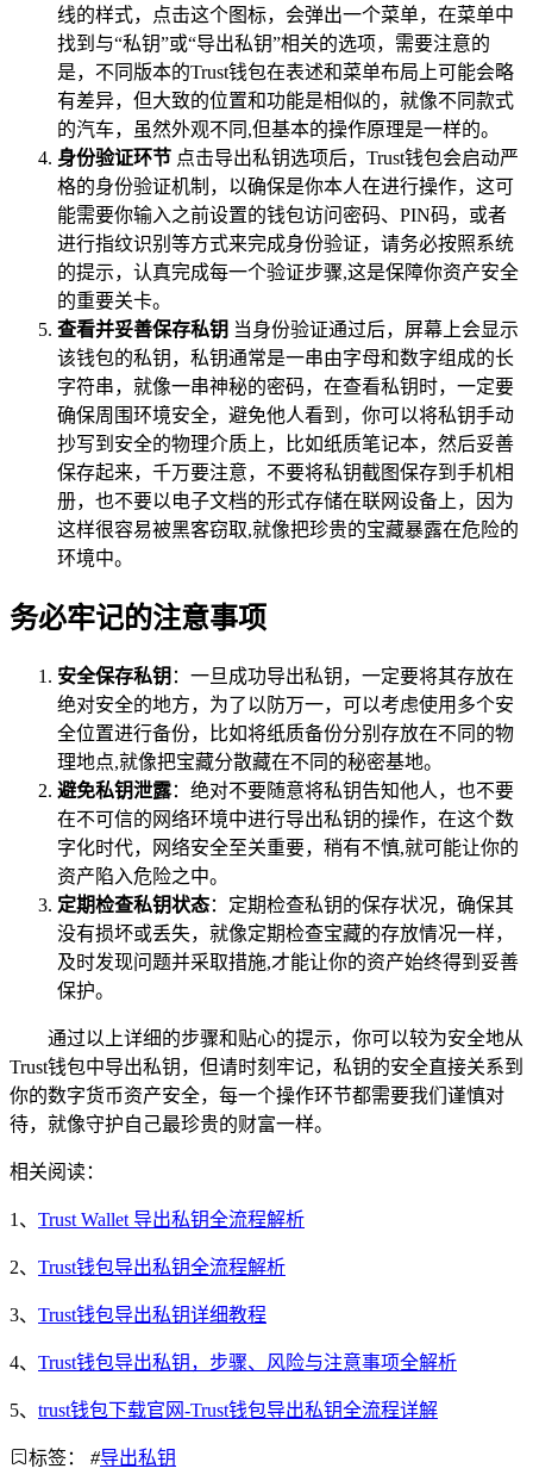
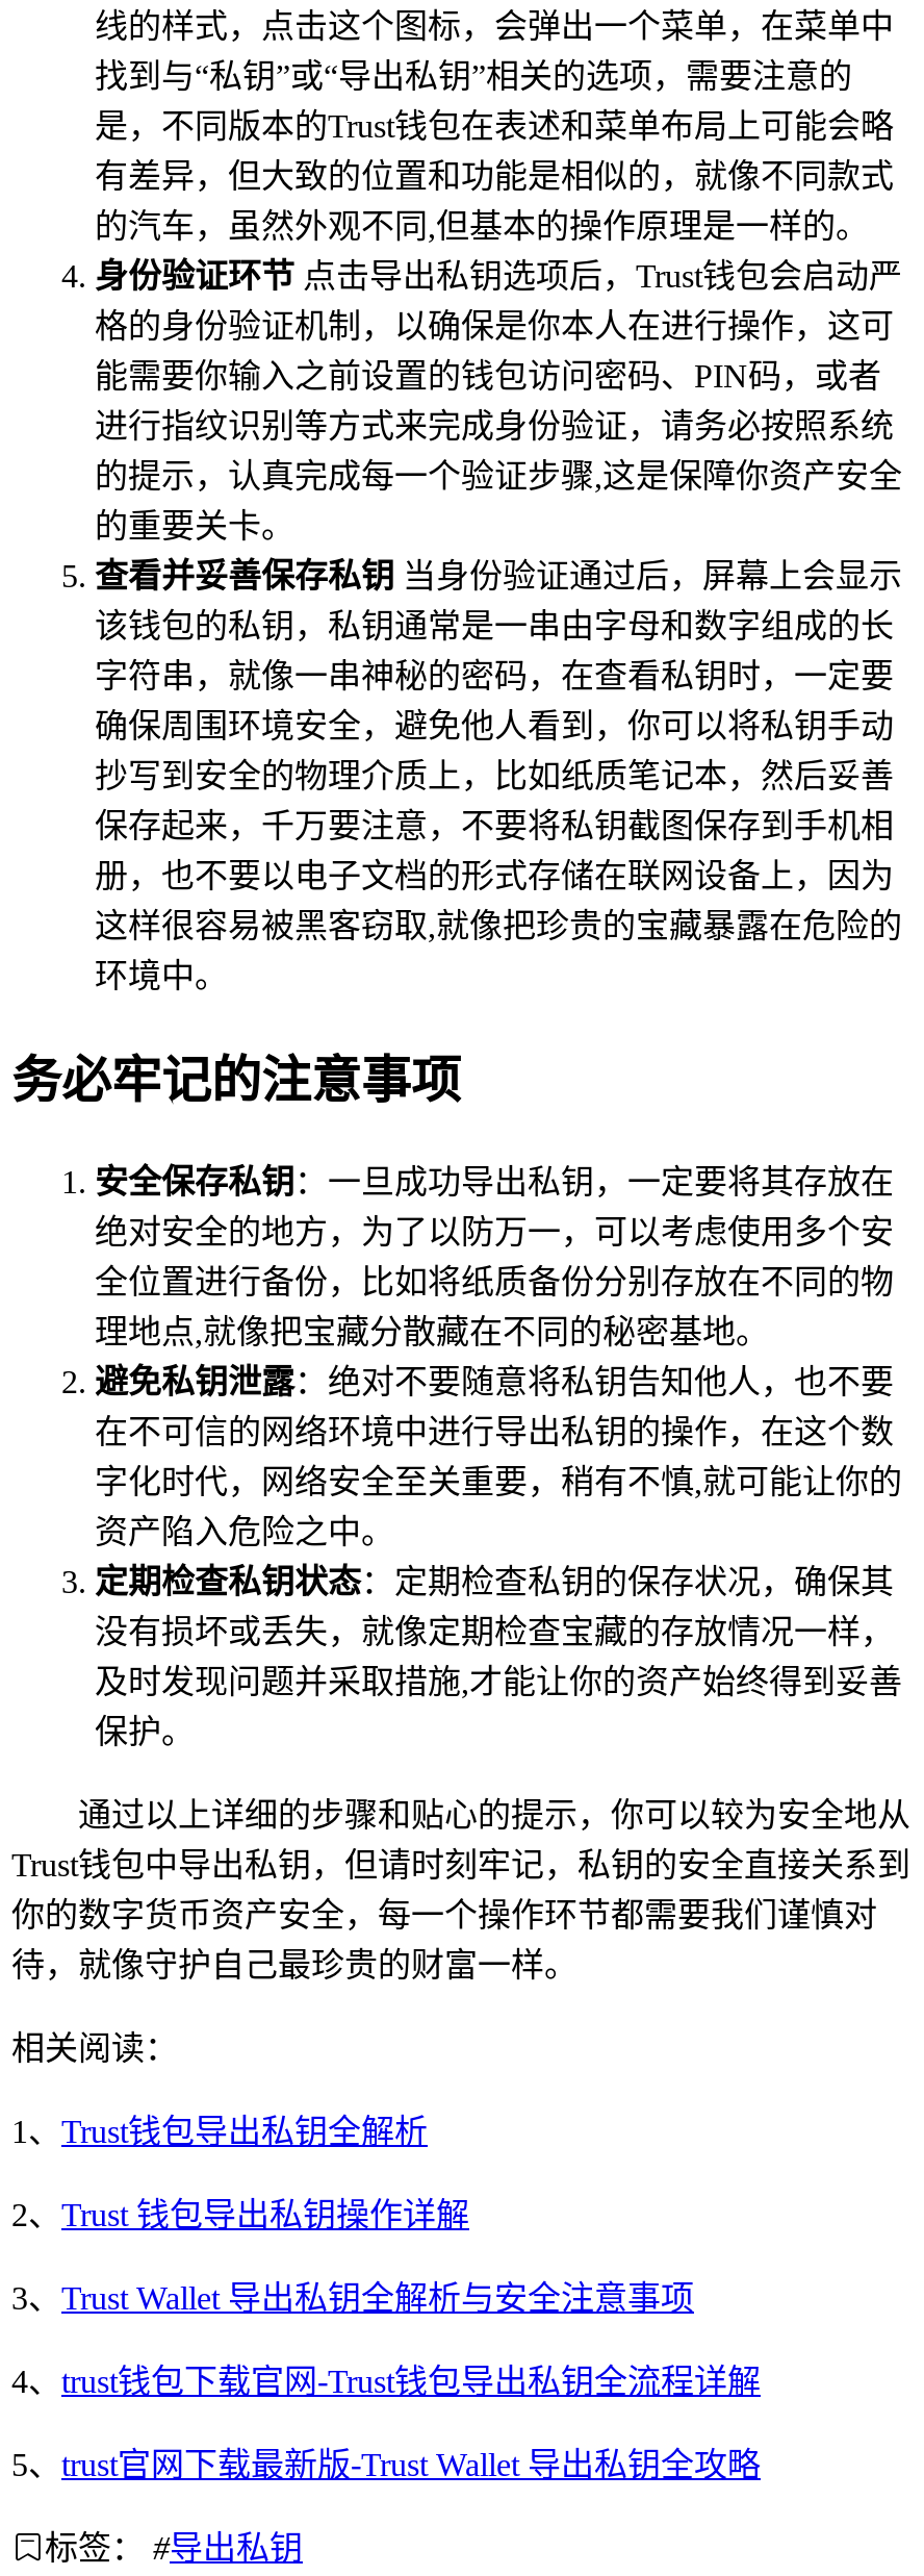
- 1、Trust Wallet 导出私钥全流程解析
+ 1、Trust钱包导出私钥全解析

- 2、Trust钱包导出私钥全流程解析
+ 2、Trust 钱包导出私钥操作详解

- 3、Trust钱包导出私钥详细教程
+ 3、Trust Wallet 导出私钥全解析与安全注意事项

- 4、Trust钱包导出私钥，步骤、风险与注意事项全解析
+ 4、trust钱包下载官网-Trust钱包导出私钥全流程详解

- 5、trust钱包下载官网-Trust钱包导出私钥全流程详解
+ 5、trust官网下载最新版-Trust Wallet 导出私钥全攻略
